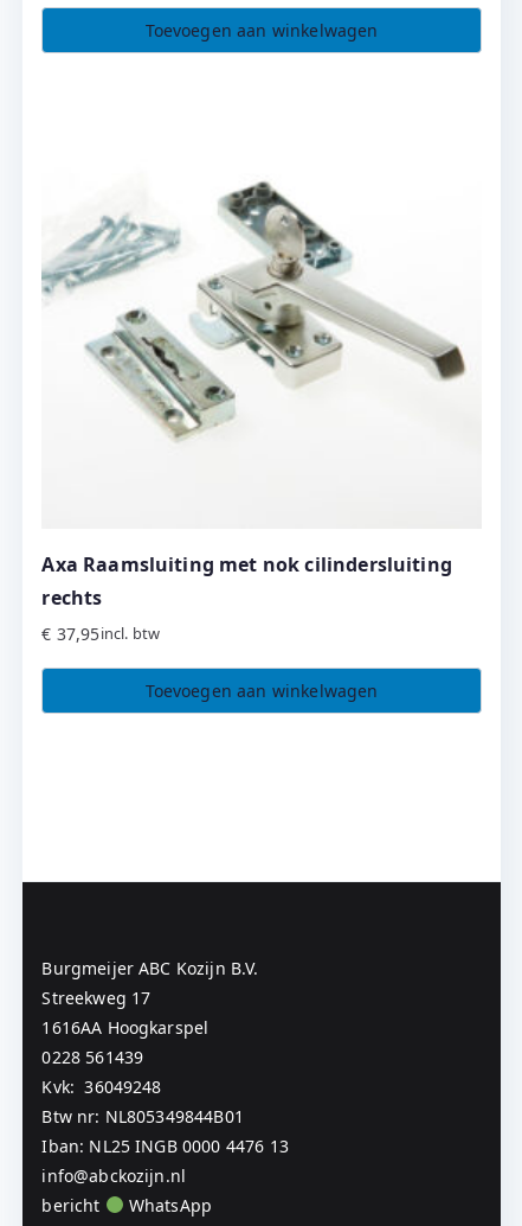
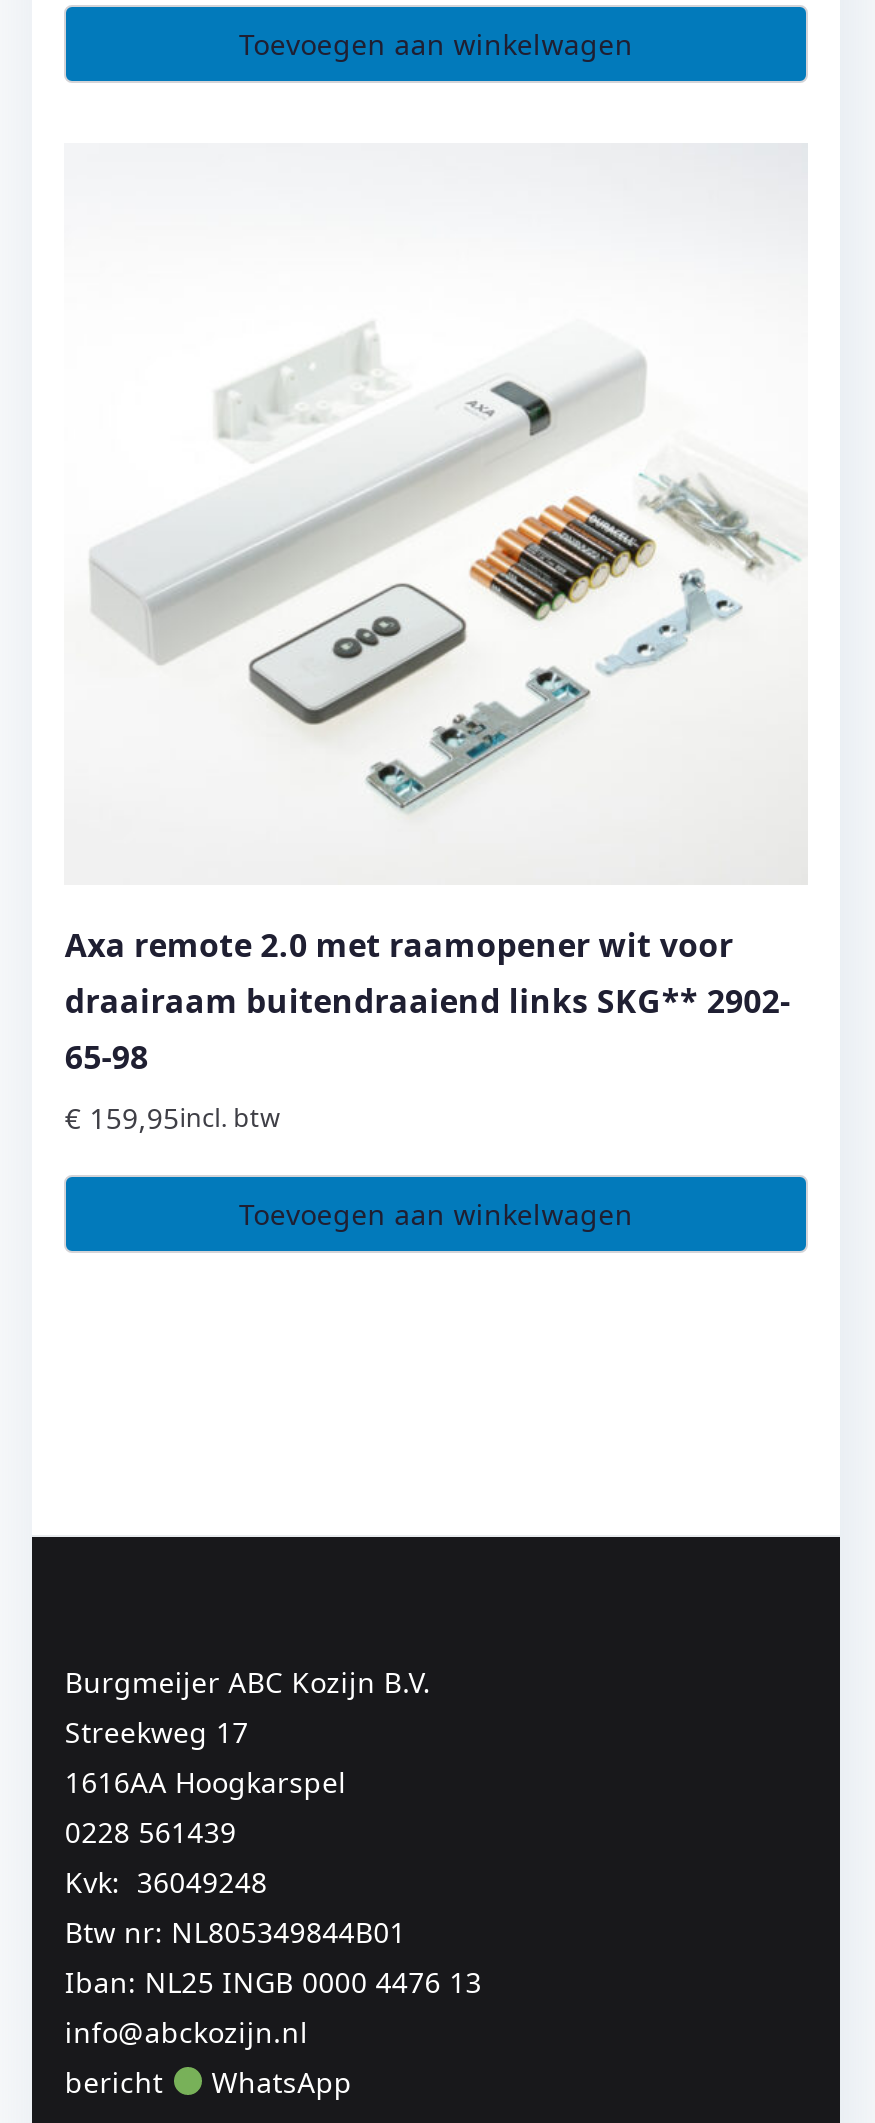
- [image]
+ [image]

- Axa Raamsluiting met nok cilindersluiting
- rechts
+ Axa remote 2.0 met raamopener wit voor
+ draairaam buitendraaiend links SKG** 2902-
+ 65-98

- €37,95incl. btw
+ €159,95incl. btw
